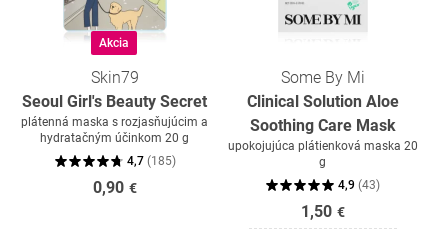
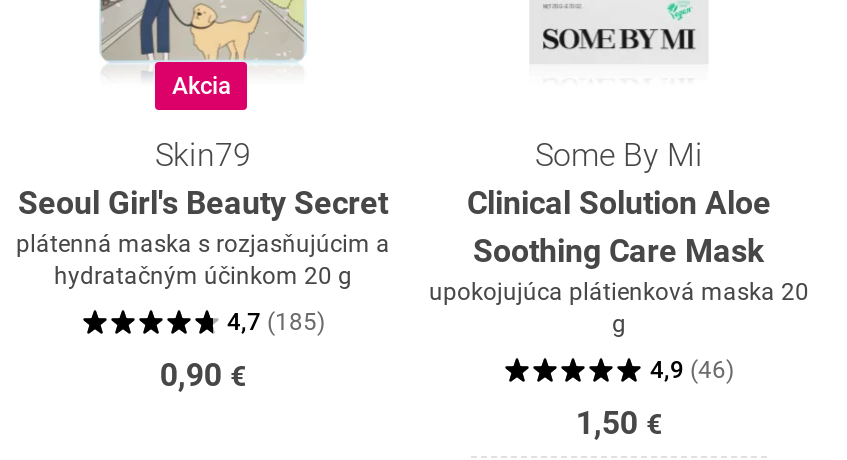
- 4,9 (43)
+ 4,9 (46)
